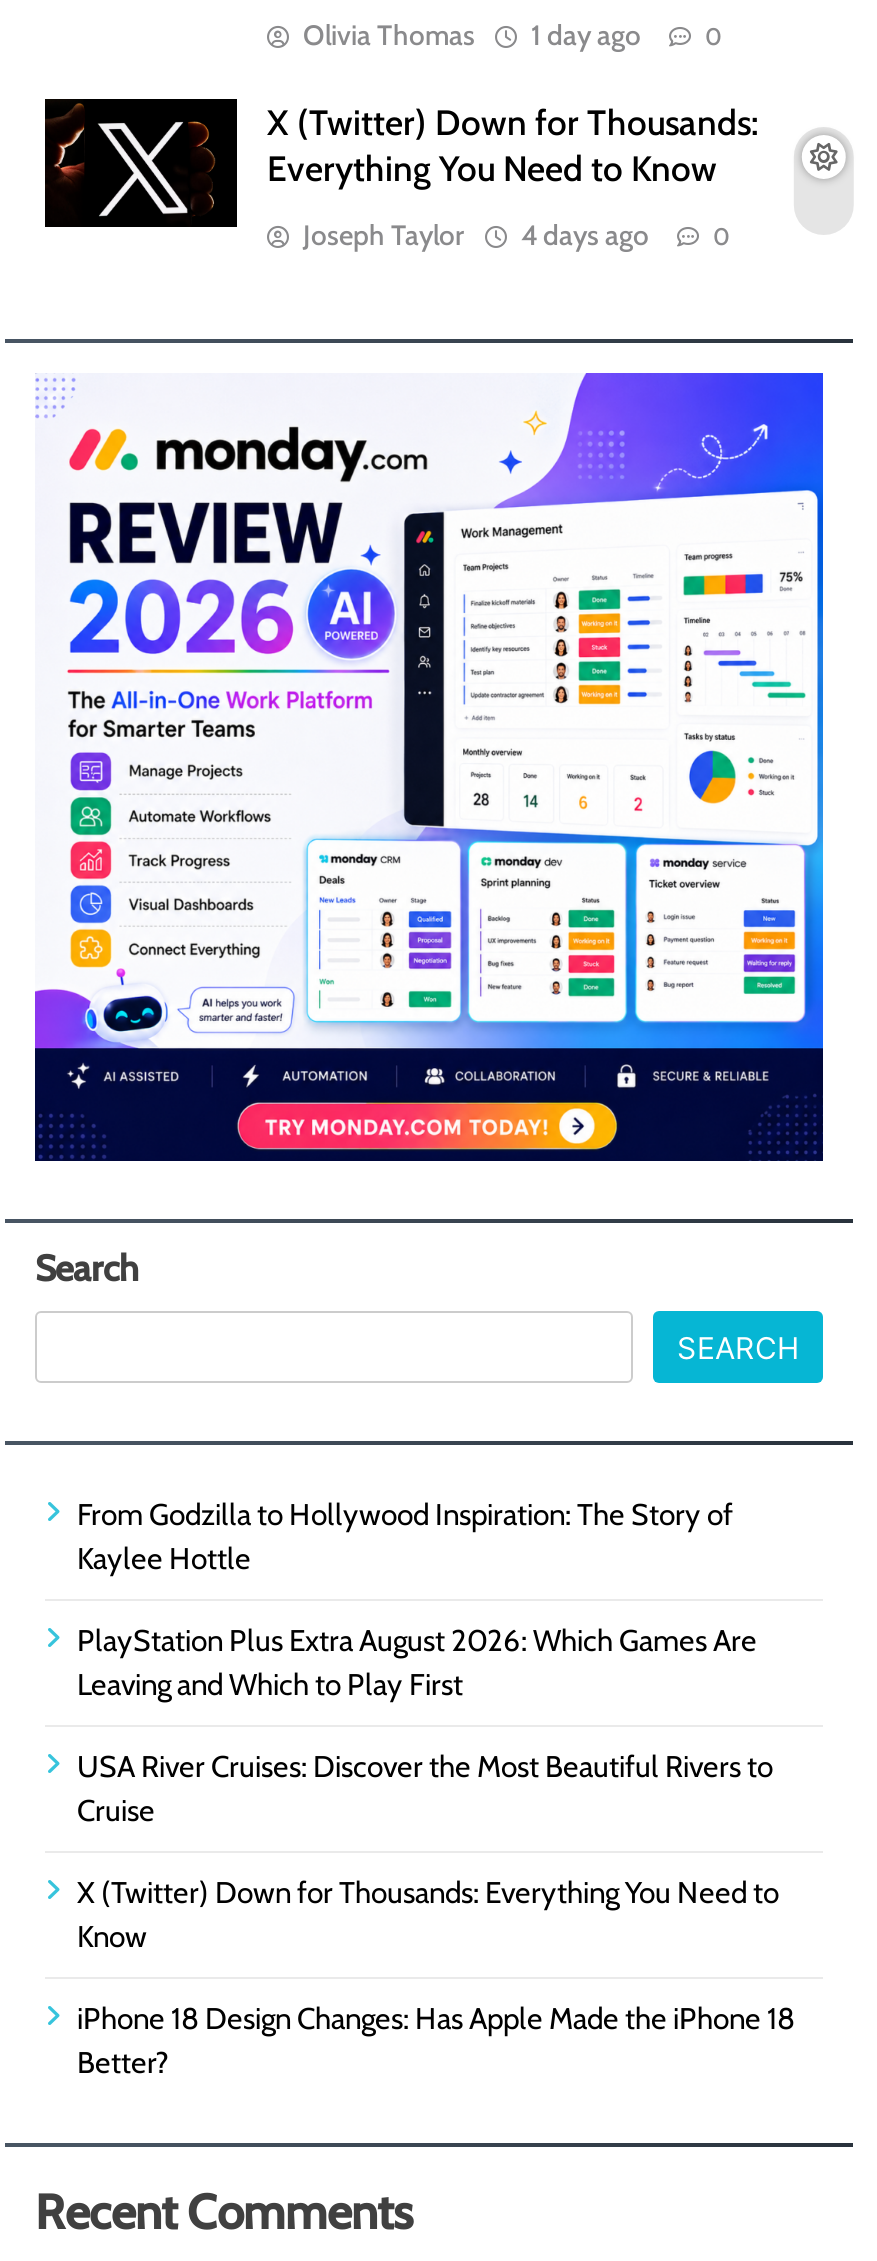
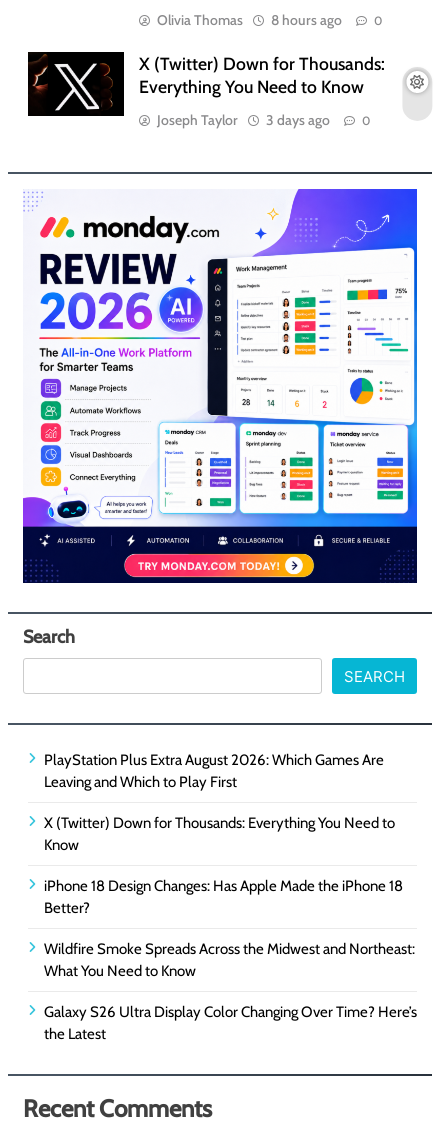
- Olivia Thomas 1 day ago
+ Olivia Thomas 8 hours ago

- Joseph Taylor 4 days ago
+ Joseph Taylor 3 days ago

- From Godzilla to Hollywood Inspiration: The Story of
- Kaylee Hottle

moved up: PlayStation Plus Extra August 2026: Which Games Are | Leaving and Which to Play First

- USA River Cruises: Discover the Most Beautiful Rivers to
- Cruise

moved up: X (Twitter) Down for Thousands: Everything You Need to | Know | iPhone 18 Design Changes: Has Apple Made the iPhone 18 | Better?

+ Wildfire Smoke Spreads Across the Midwest and Northeast:
+ What You Need to Know
+ Galaxy S26 Ultra Display Color Changing Over Time? Here’s
+ the Latest
